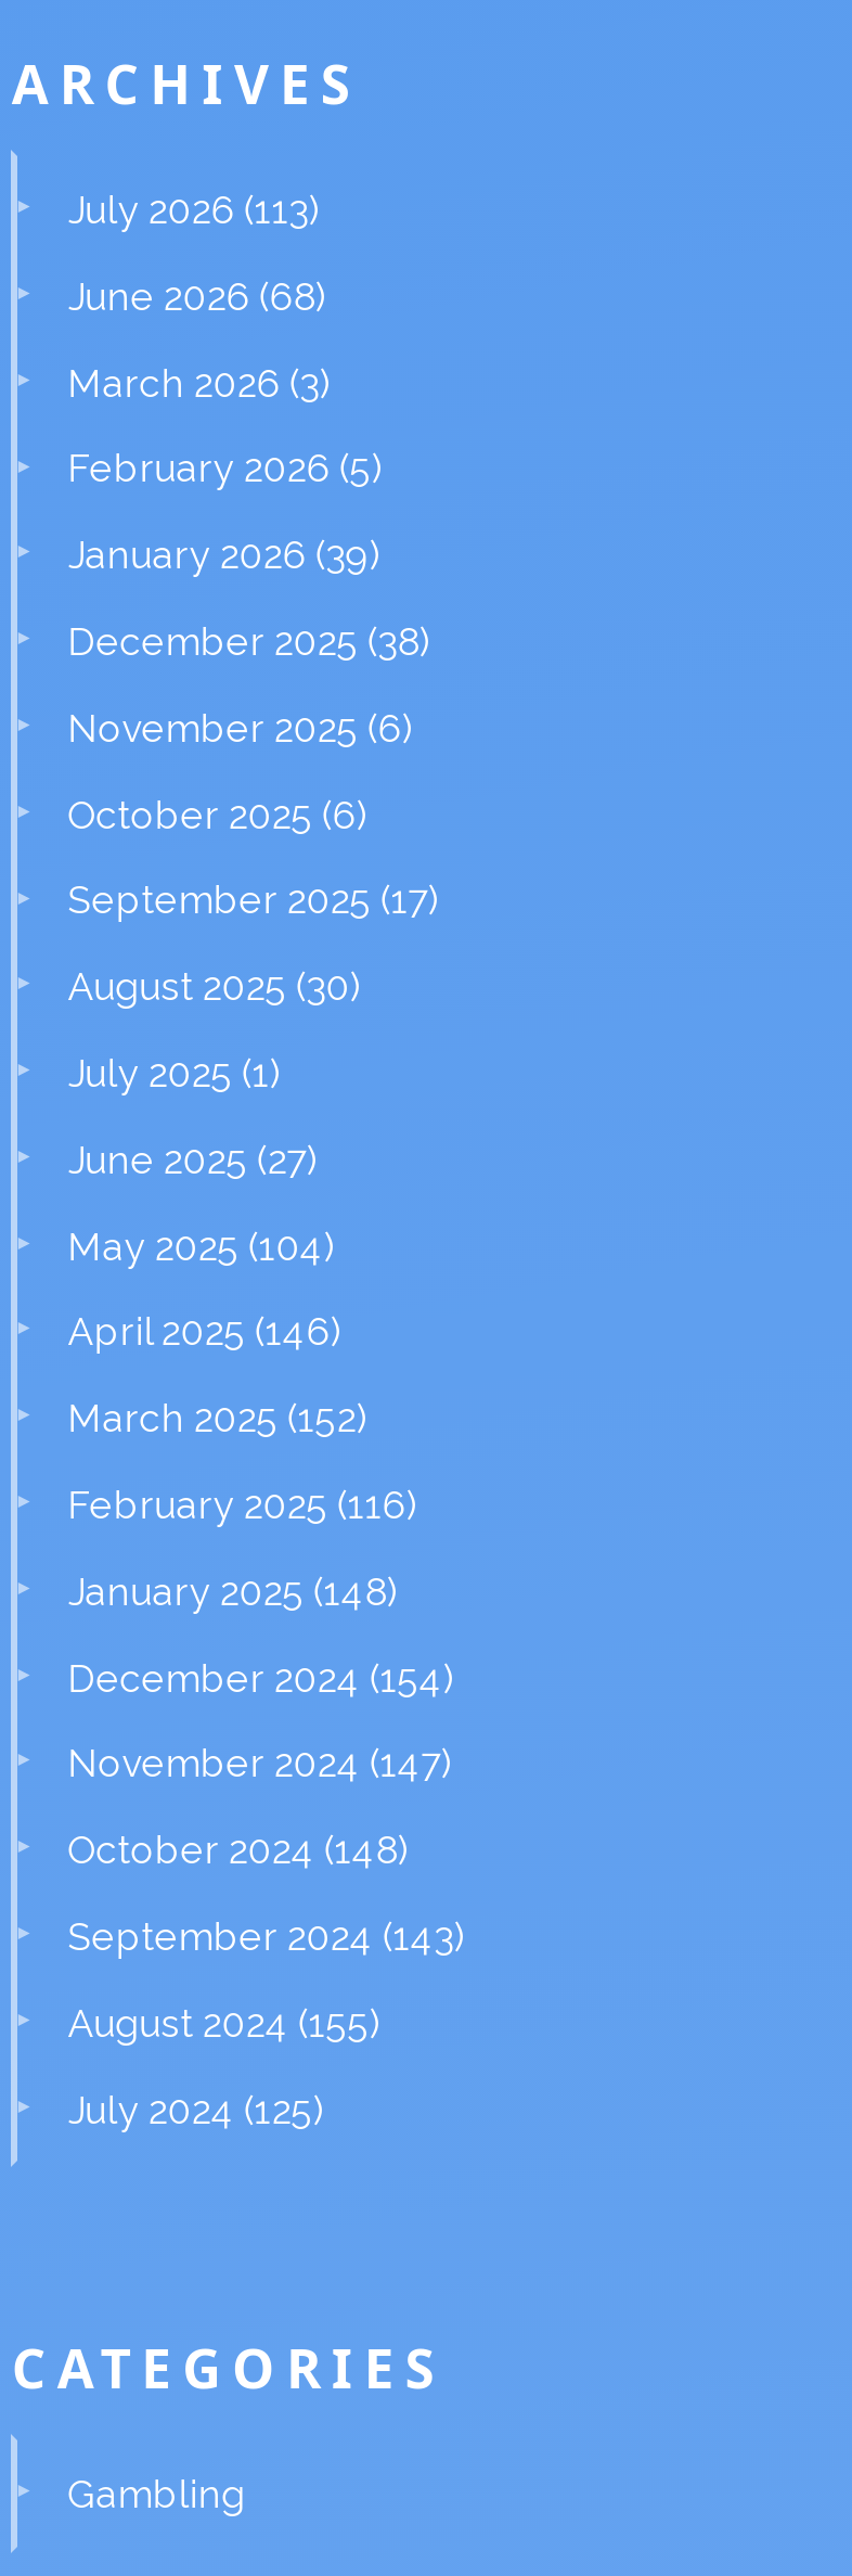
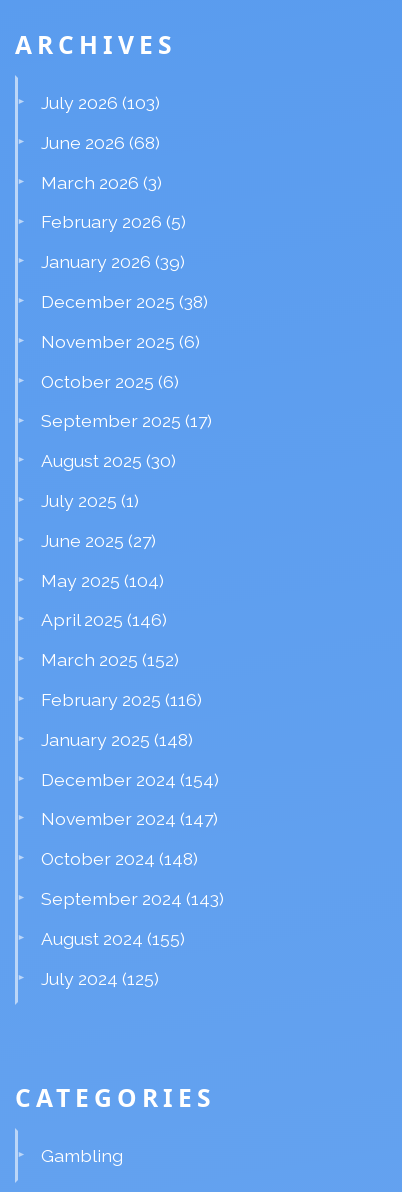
- July 2026 (113)
+ July 2026 (103)
